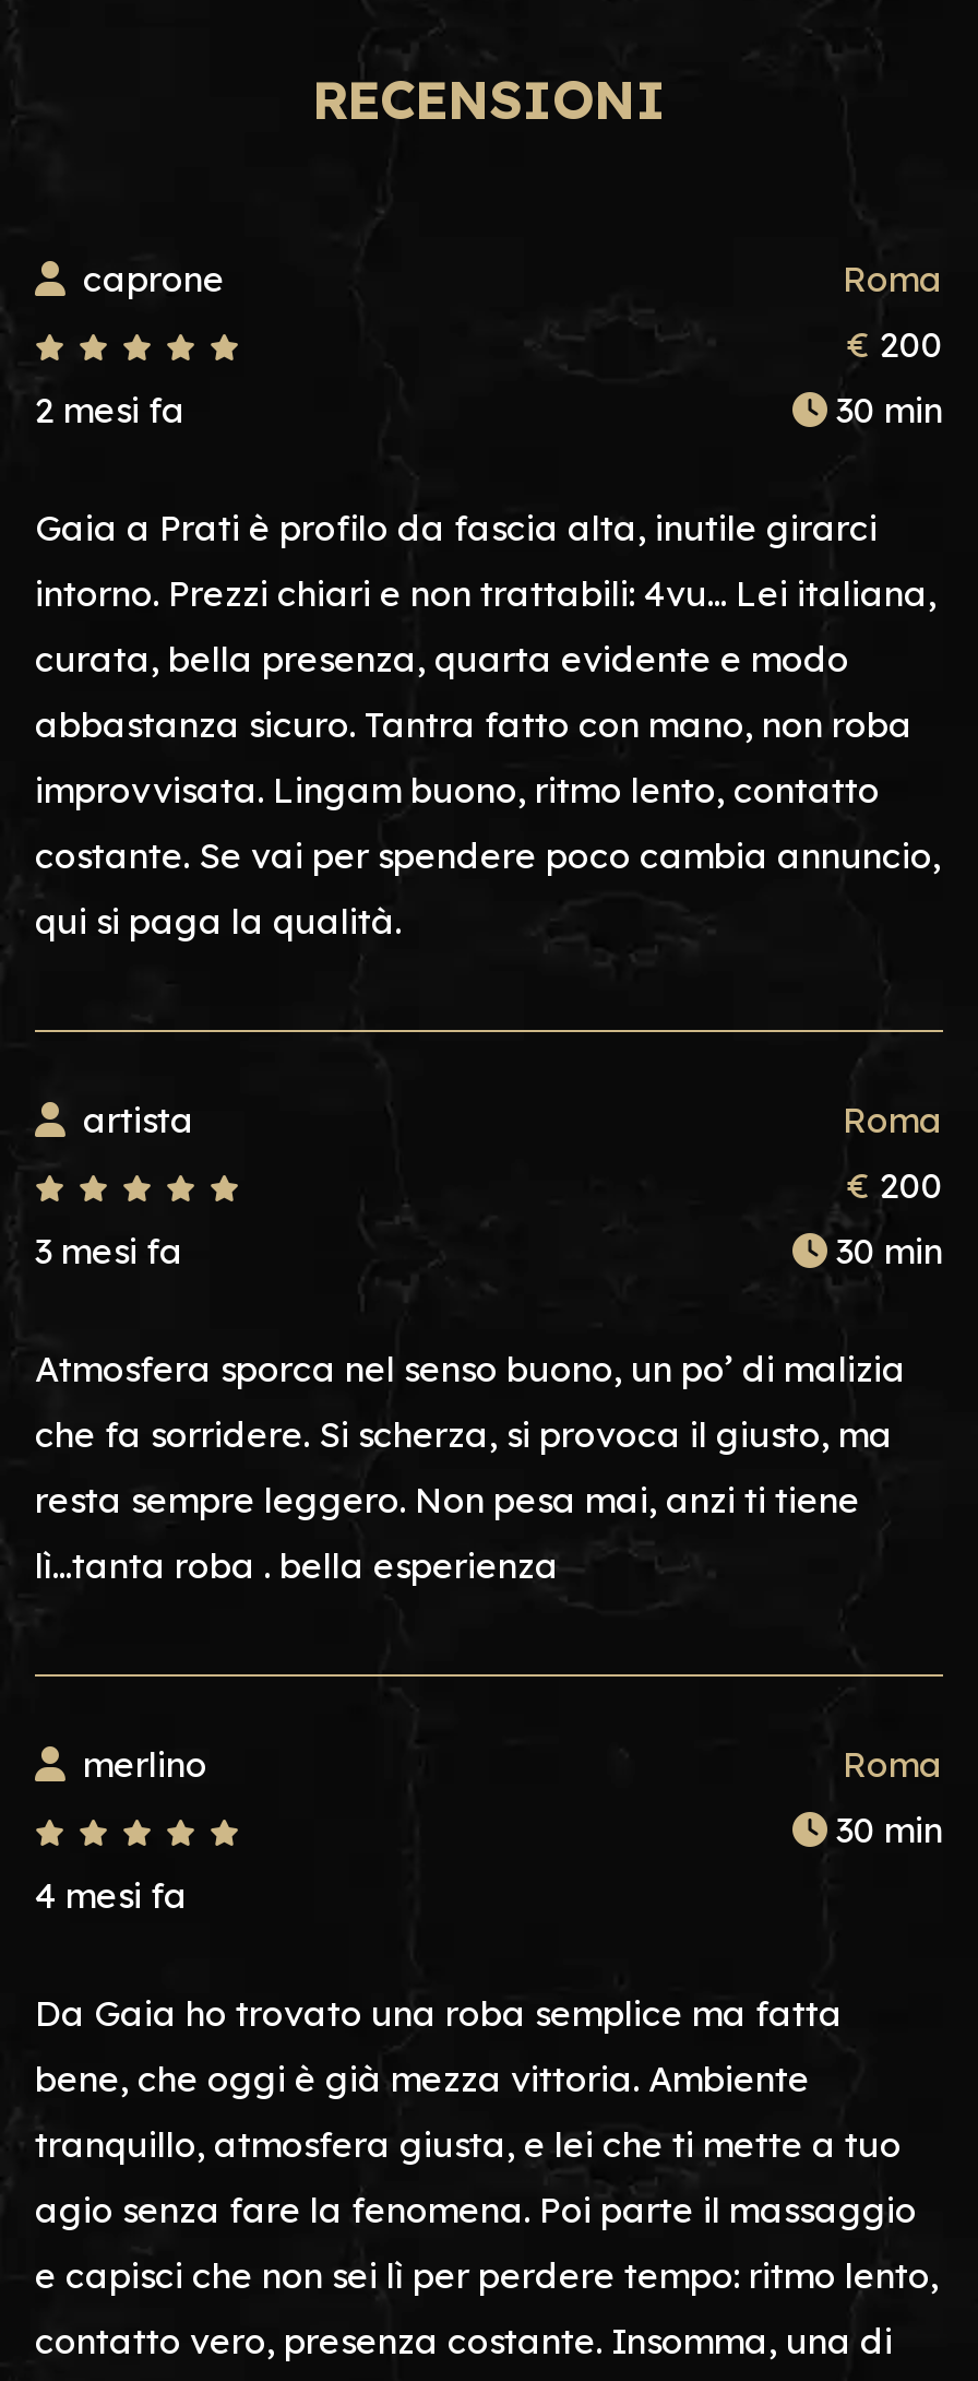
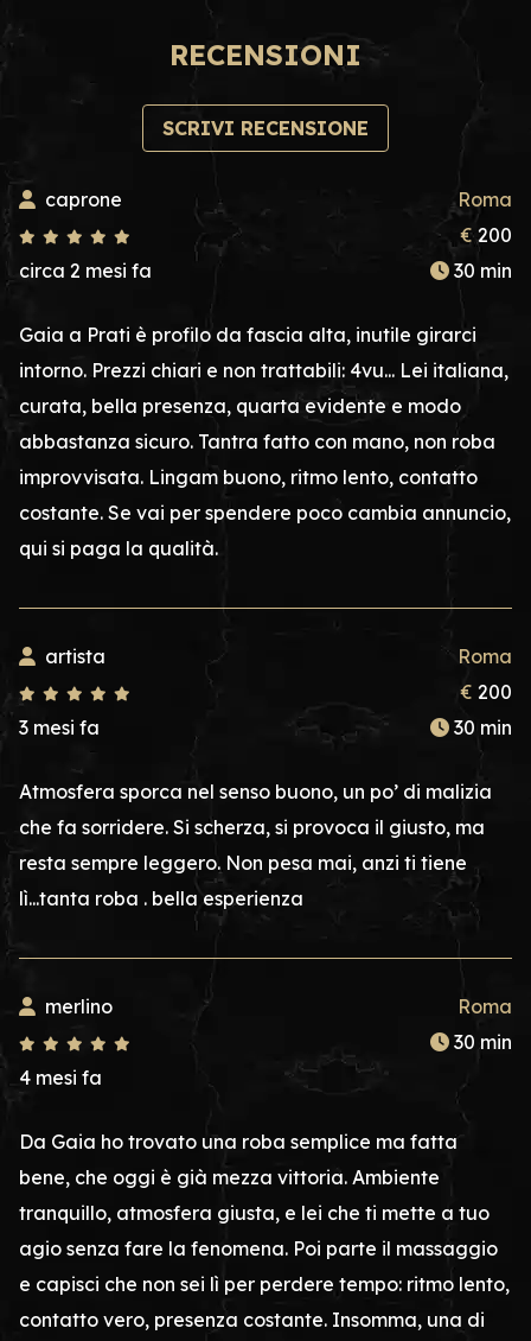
+ SCRIVI RECENSIONE

- 2 mesi fa
+ circa 2 mesi fa
